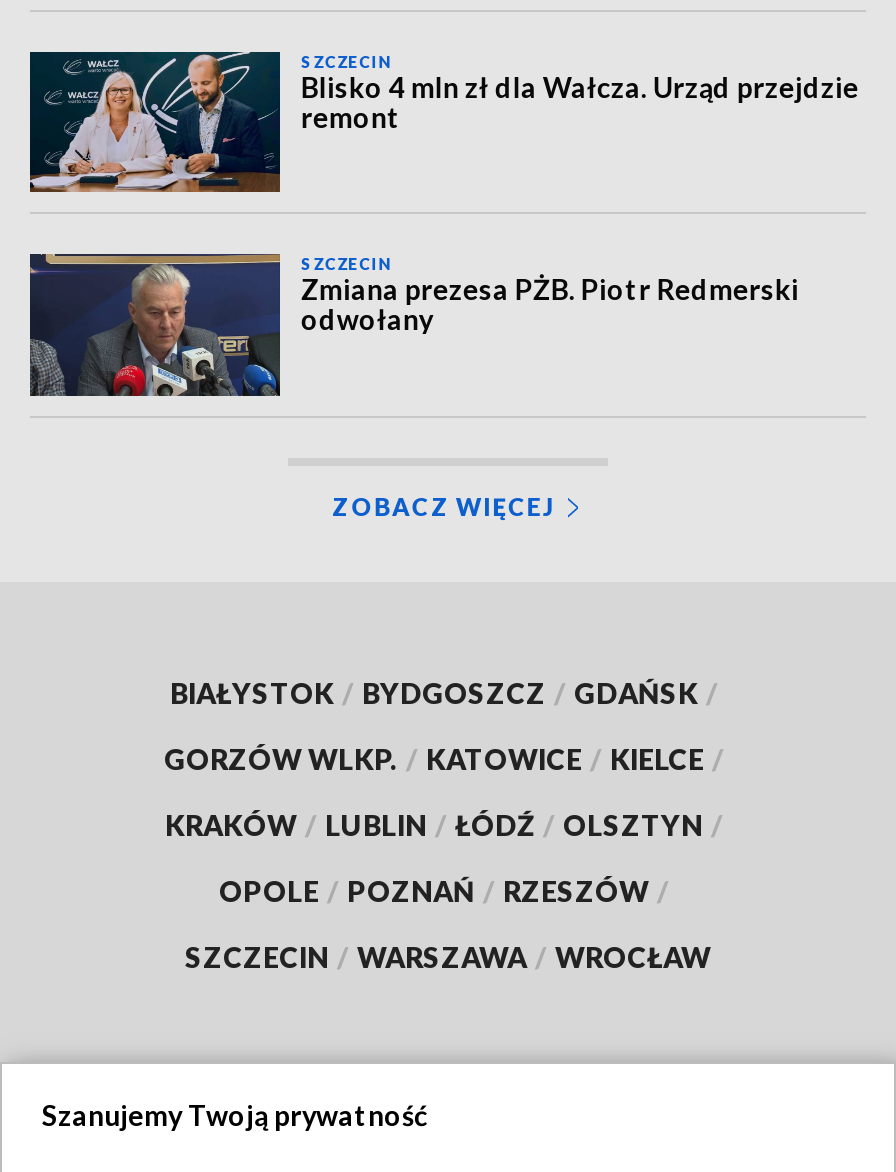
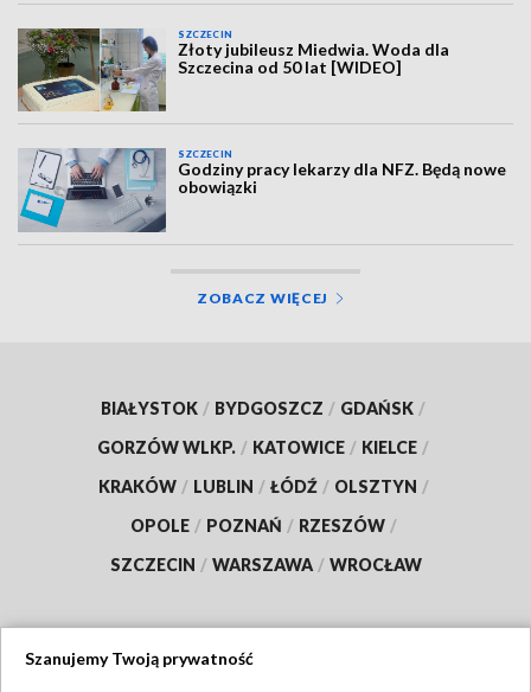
- [image]
- Blisko 4 mln zł dla Wałcza. Urząd przejdzie
- remont
+ [image]
+ Złoty jubileusz Miedwia. Woda dla
+ Szczecina od 50 lat [WIDEO]

- [image]
- Zmiana prezesa PŻB. Piotr Redmerski
- odwołany
+ [image]
+ Godziny pracy lekarzy dla NFZ. Będą nowe
+ obowiązki
